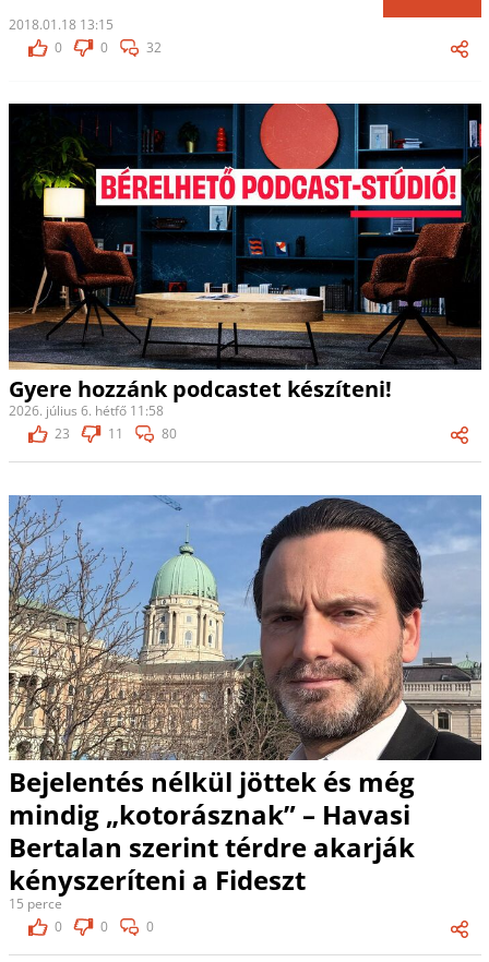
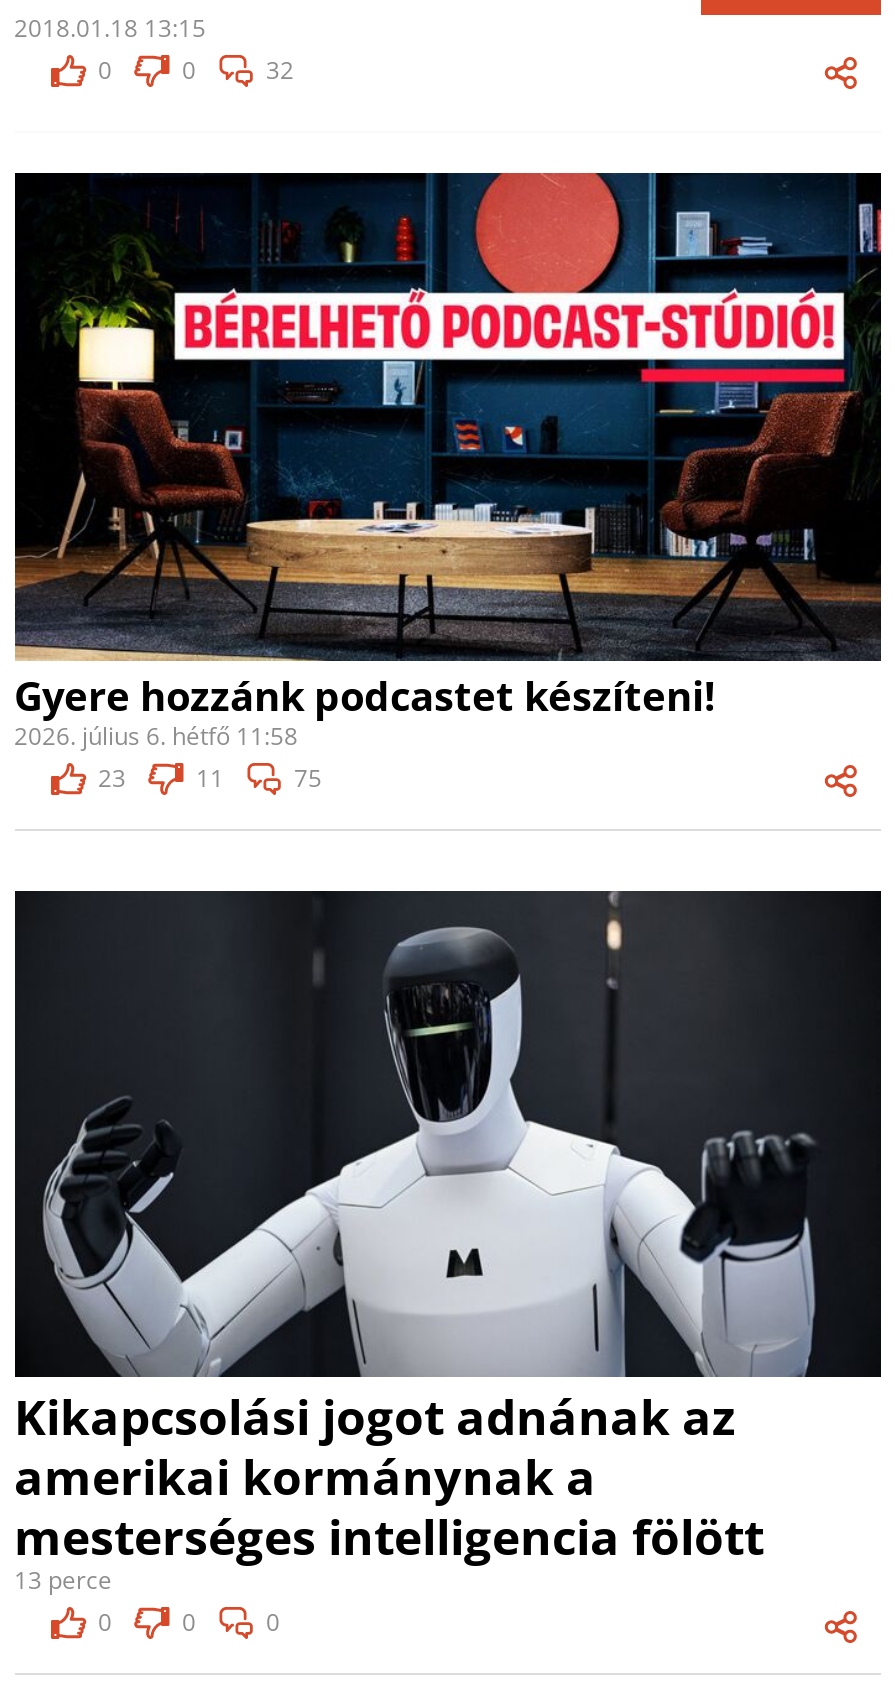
- 80
+ 75

- [image]
- Bejelentés nélkül jöttek és még
- mindig „kotorásznak” – Havasi
- Bertalan szerint térdre akarják
- kényszeríteni a Fideszt
- 15 perce
+ [image]
+ Kikapcsolási jogot adnának az
+ amerikai kormánynak a
+ mesterséges intelligencia fölött
+ 13 perce
